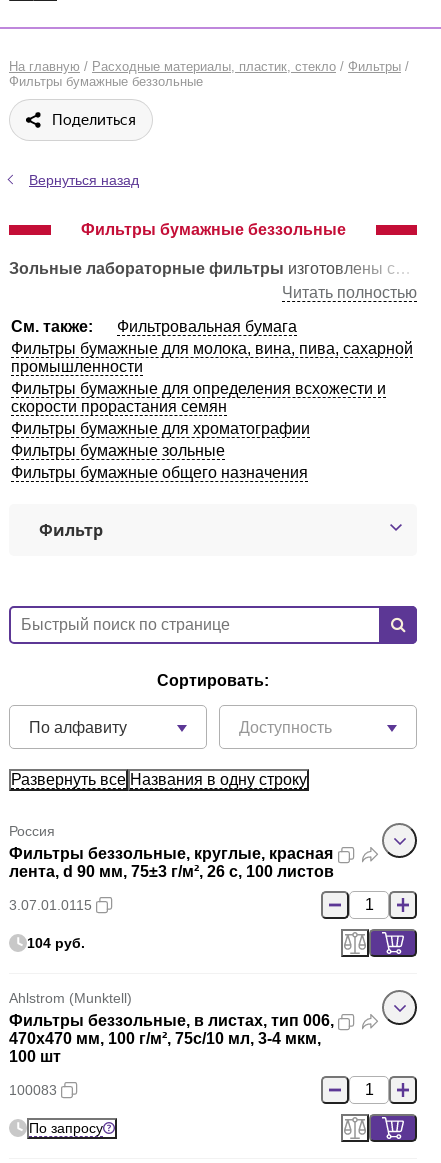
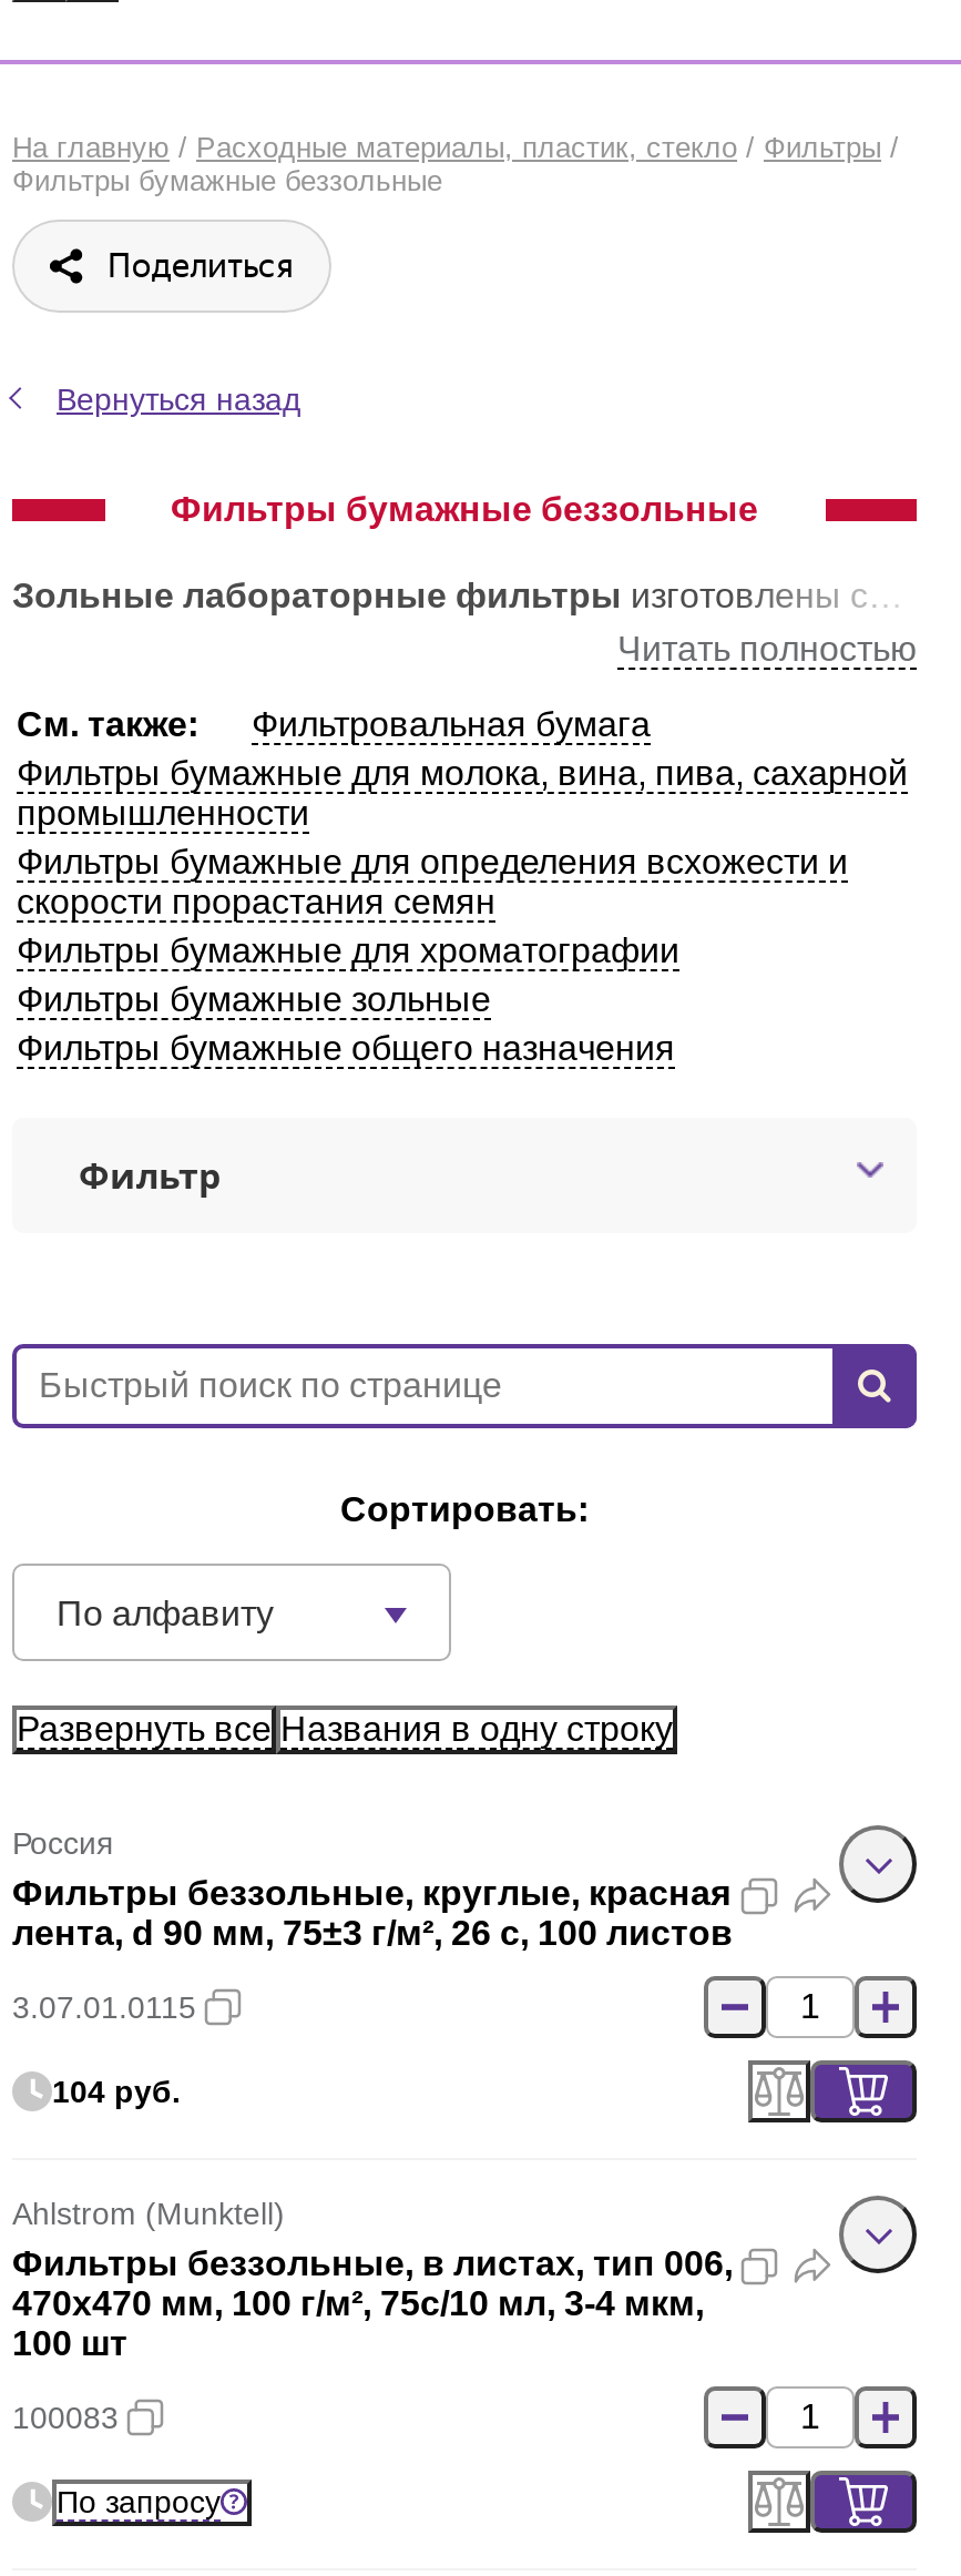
- Доступность
